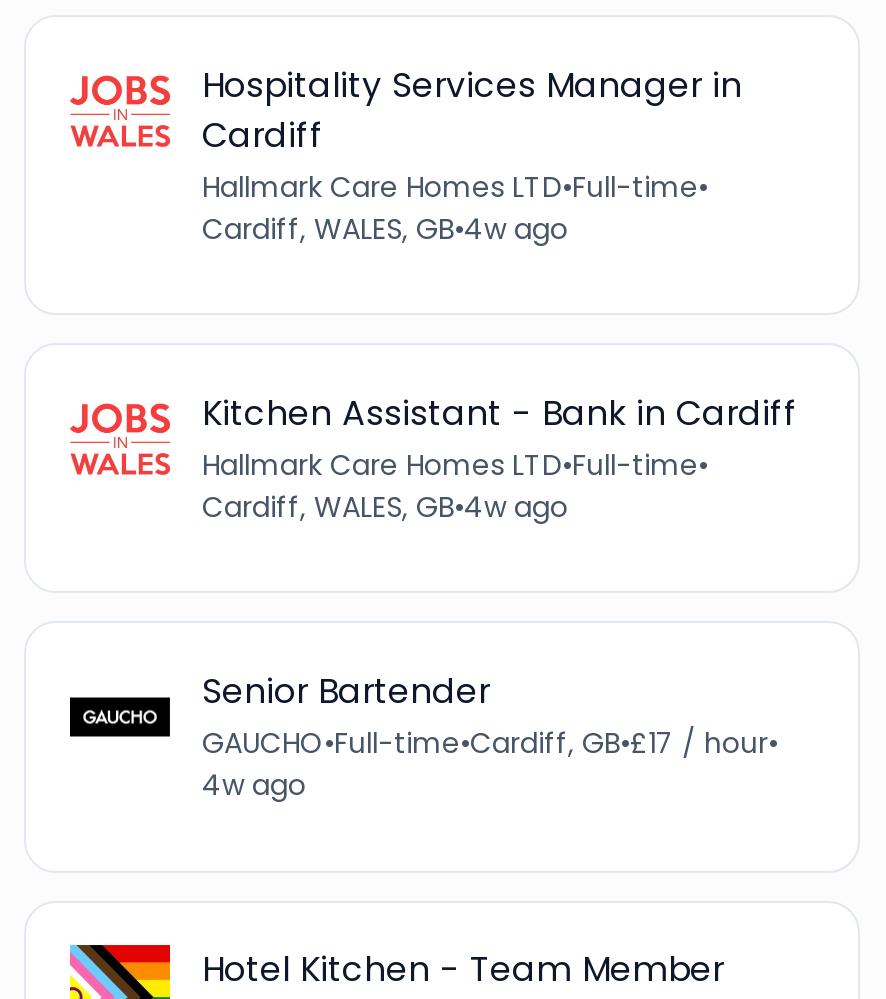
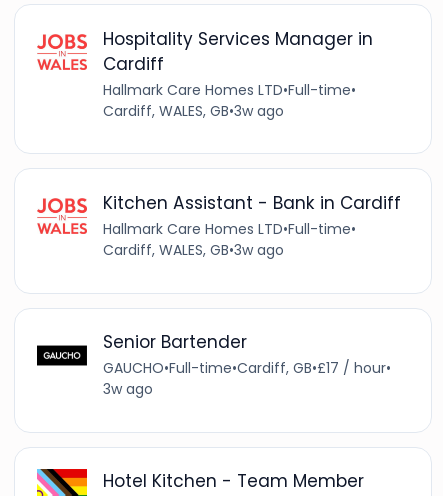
- Cardiff, WALES, GB•4w ago
+ Cardiff, WALES, GB•3w ago

- Cardiff, WALES, GB•4w ago
+ Cardiff, WALES, GB•3w ago

- 4w ago
+ 3w ago
